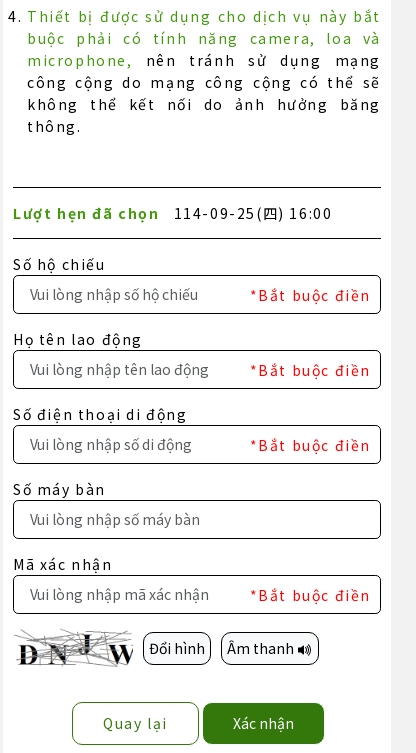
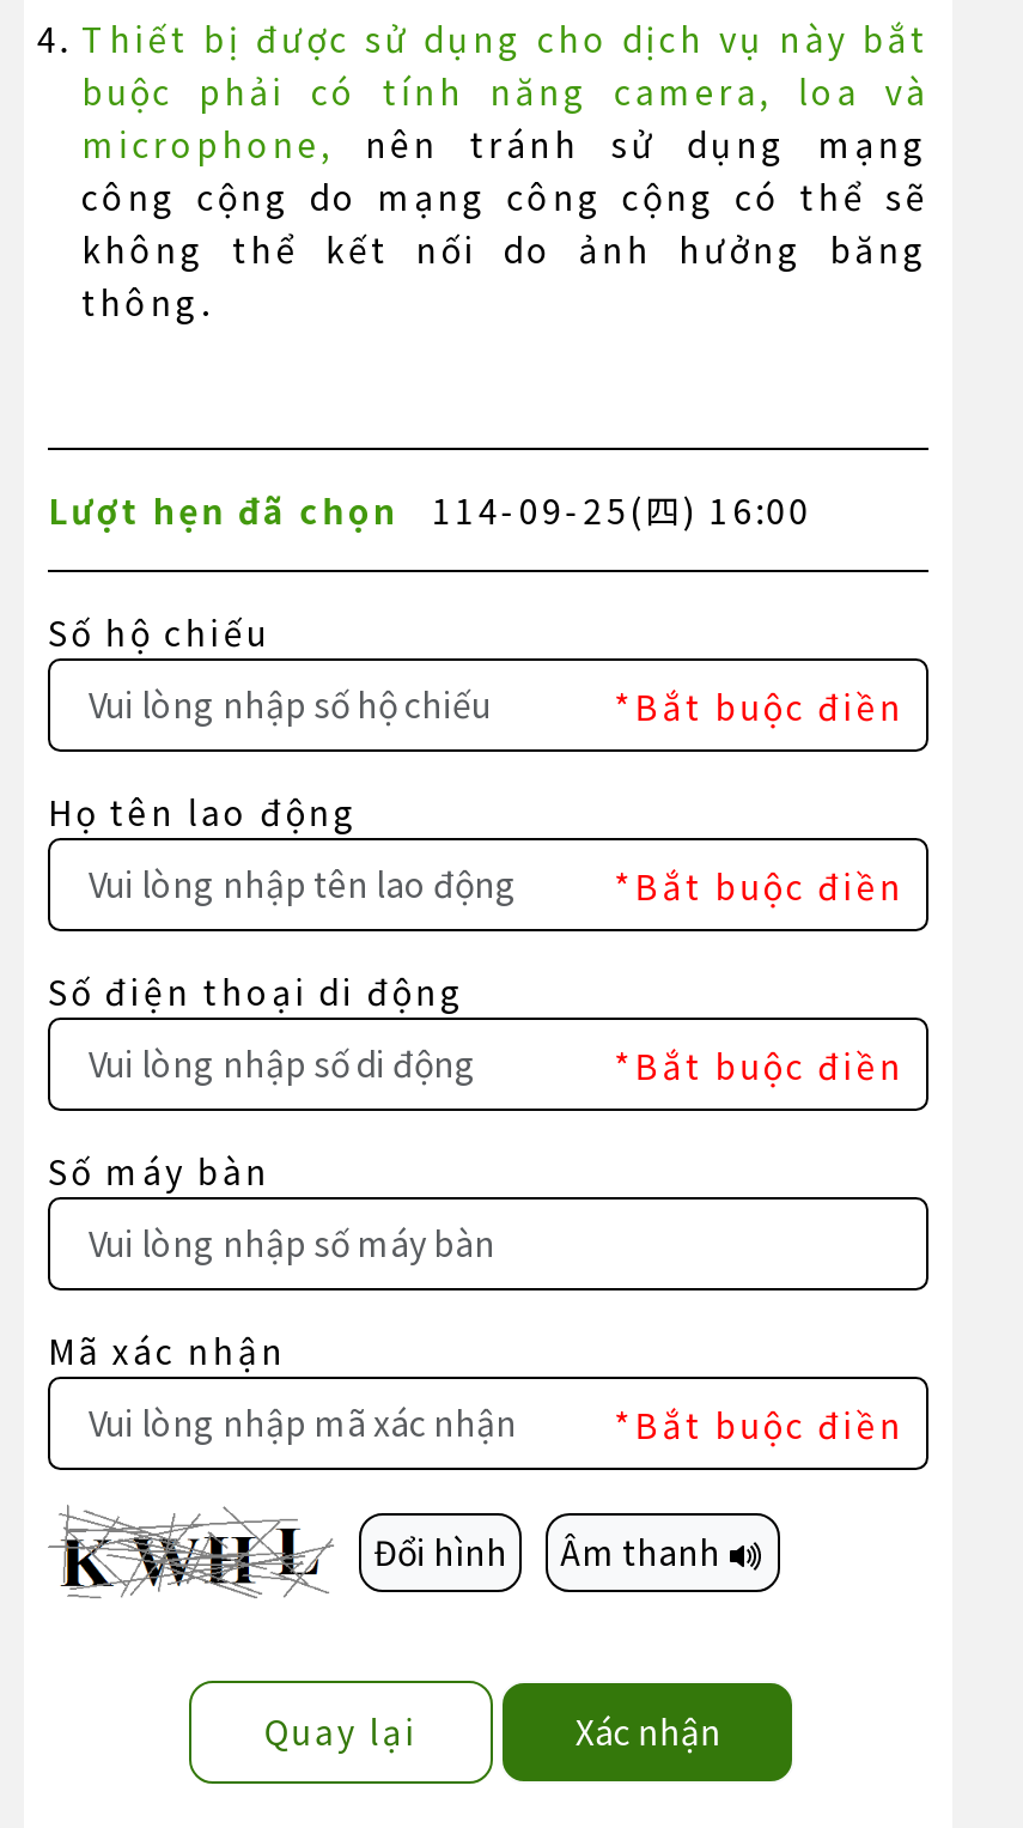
- [image]
+ [image]
